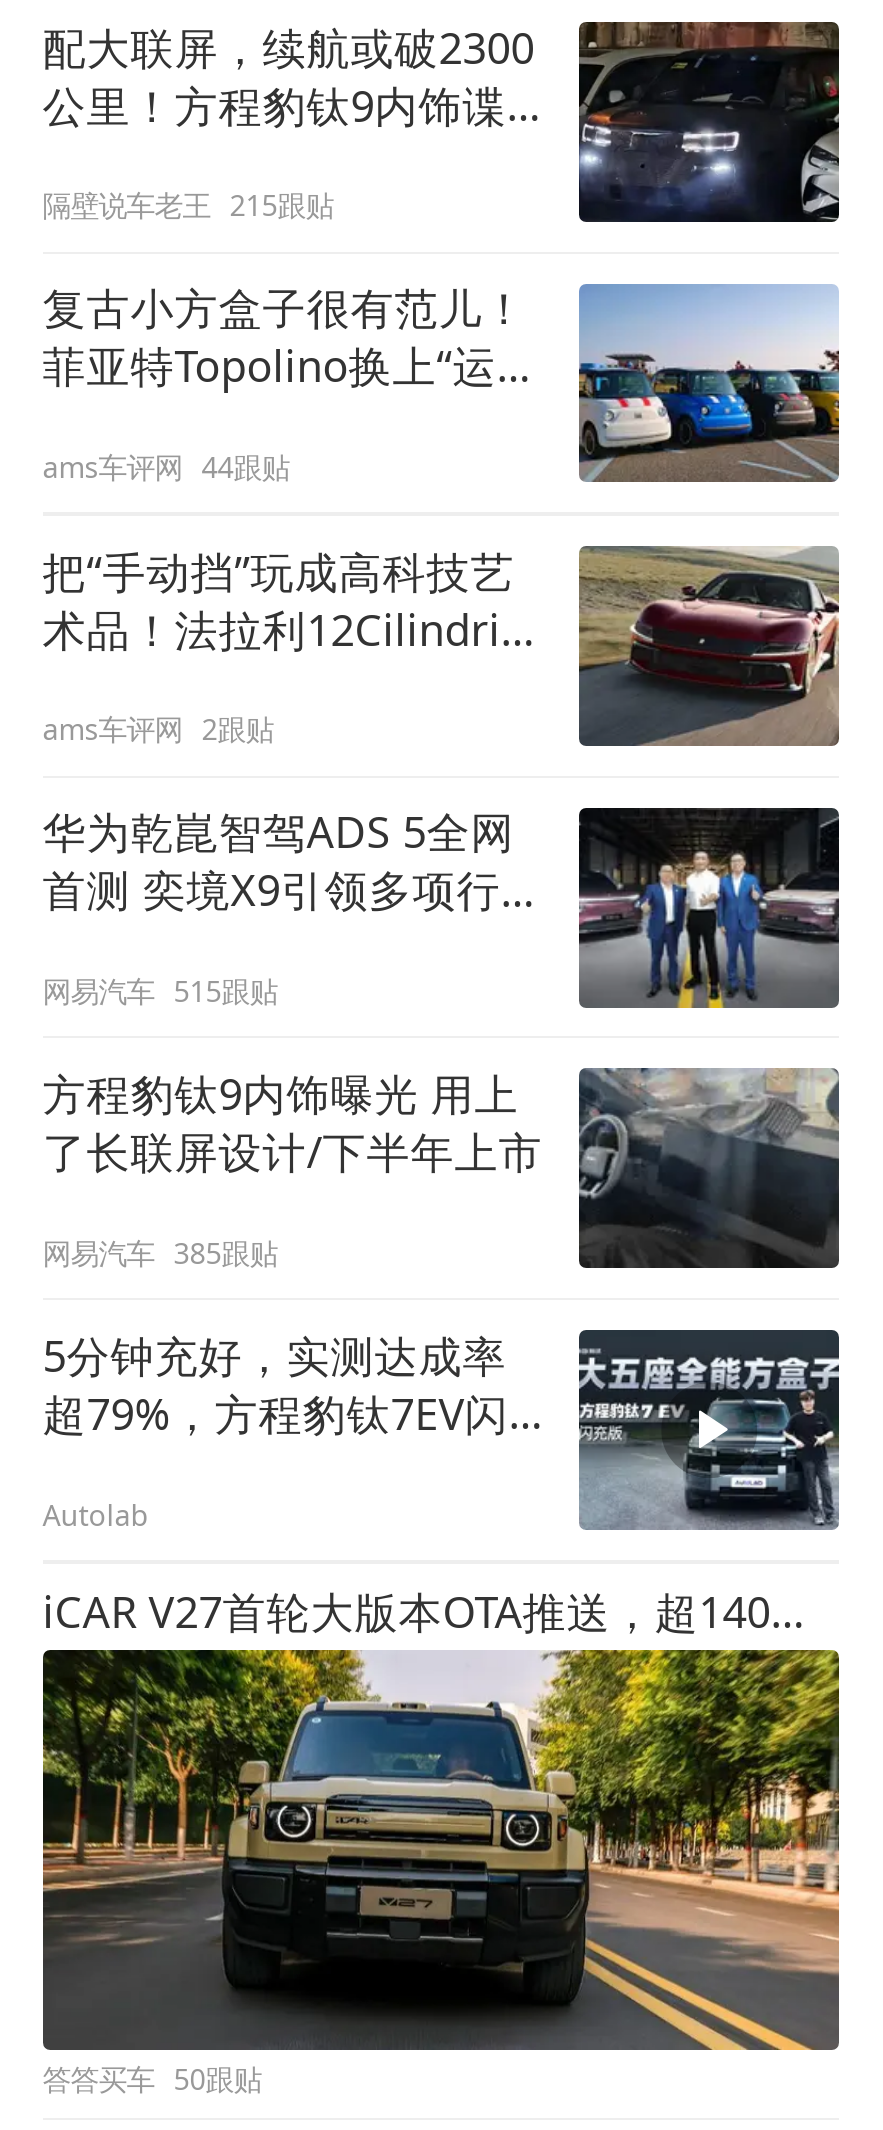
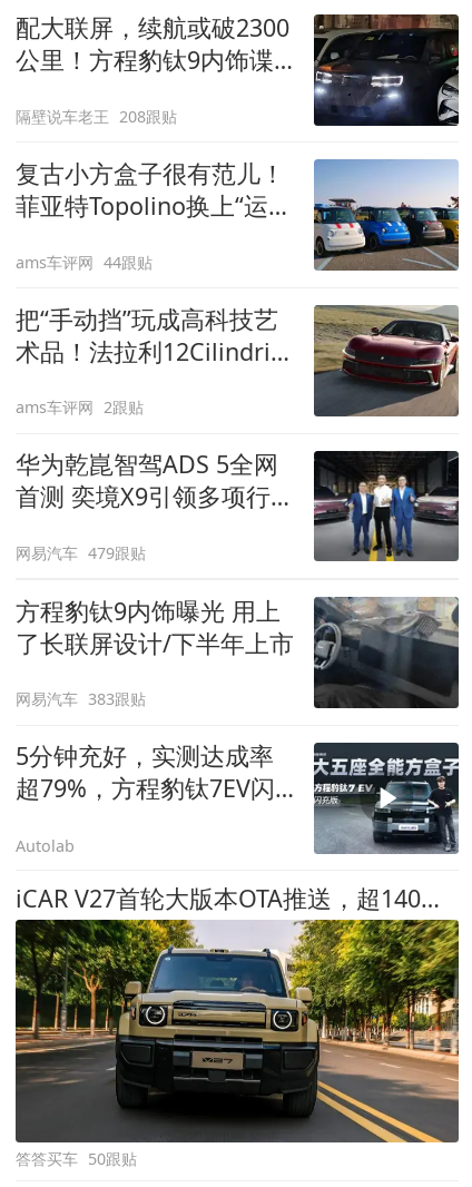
- 隔壁说车老王 215跟贴
+ 隔壁说车老王 208跟贴

- 网易汽车 515跟贴
+ 网易汽车 479跟贴

- 网易汽车 385跟贴
+ 网易汽车 383跟贴
